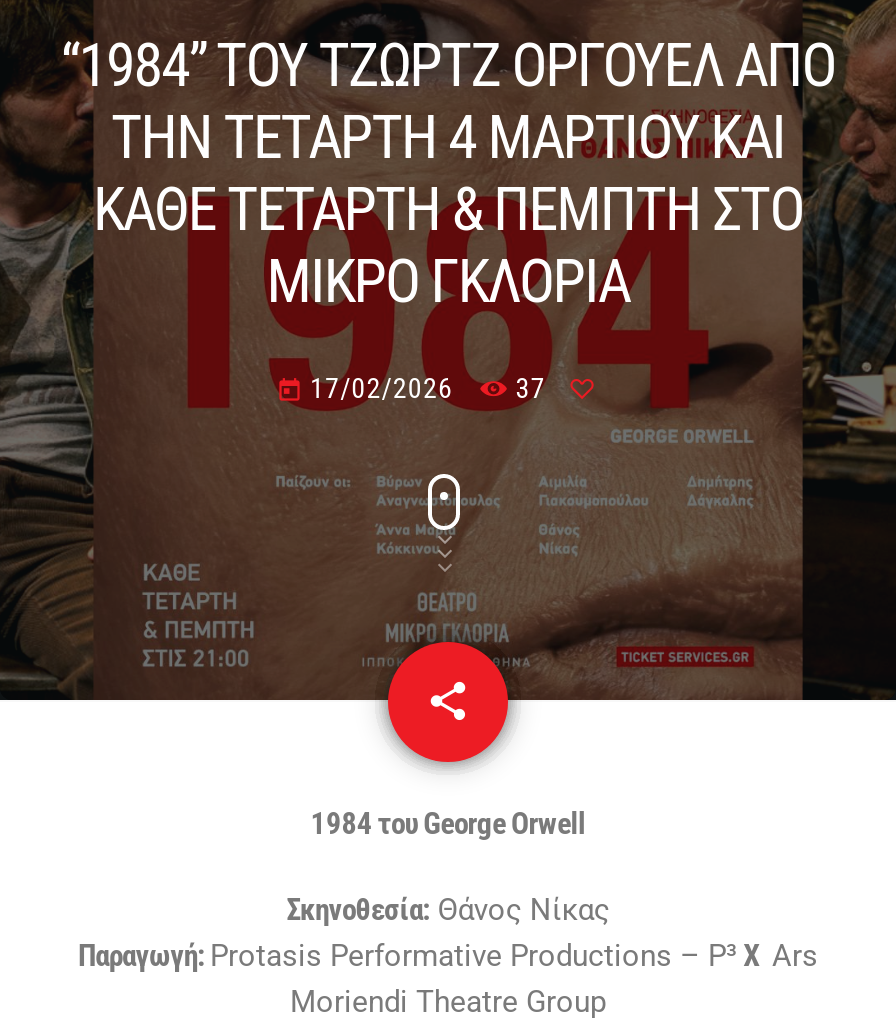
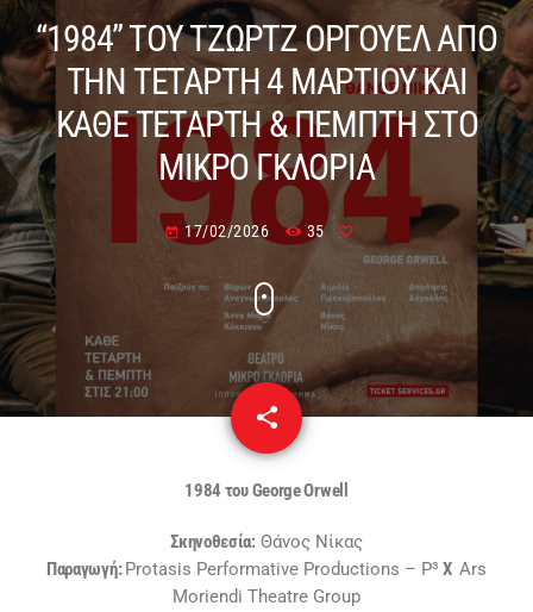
- 37
+ 35
